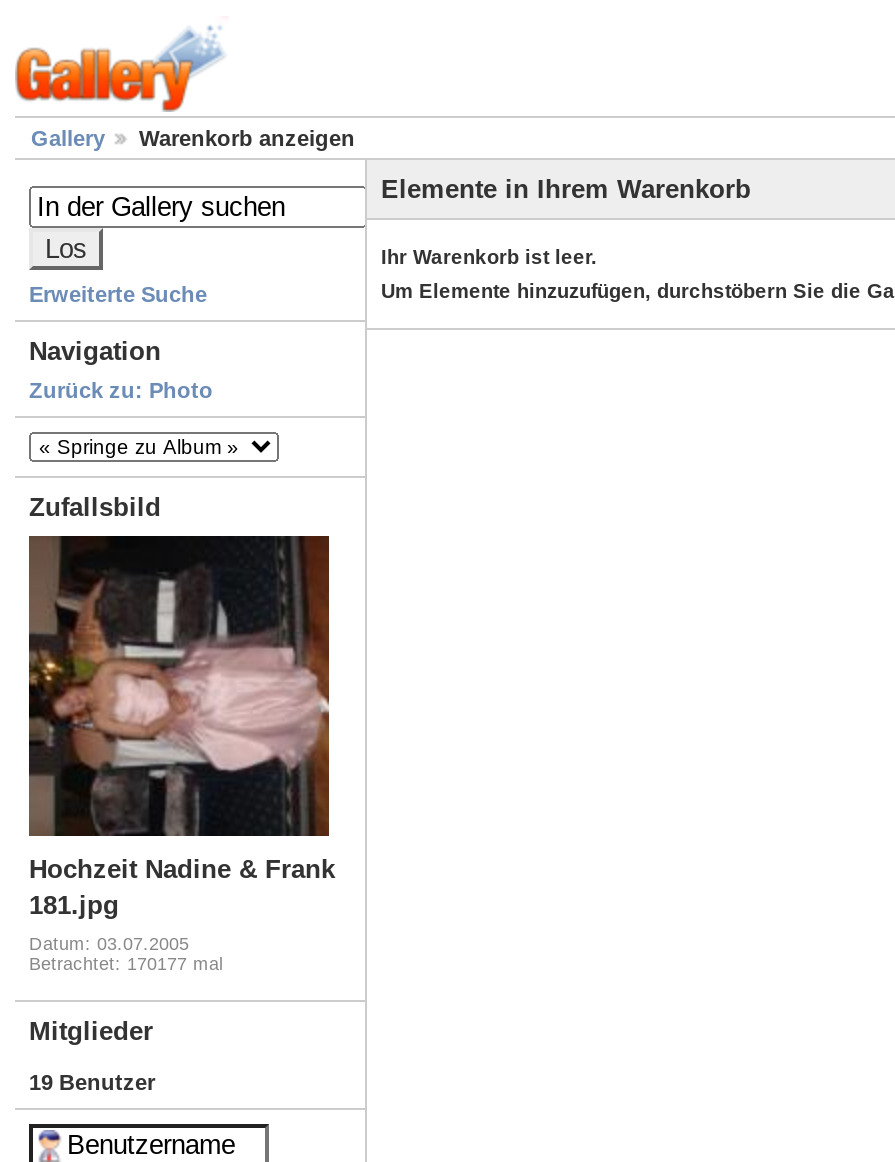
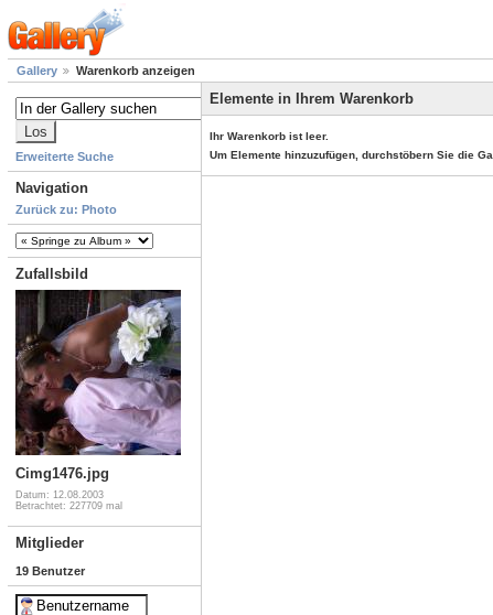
- [image]
- Hochzeit Nadine & Frank
- 181.jpg
+ [image]
+ Cimg1476.jpg

- Datum: 03.07.2005
- Betrachtet: 170177 mal
+ Datum: 12.08.2003
+ Betrachtet: 227709 mal
